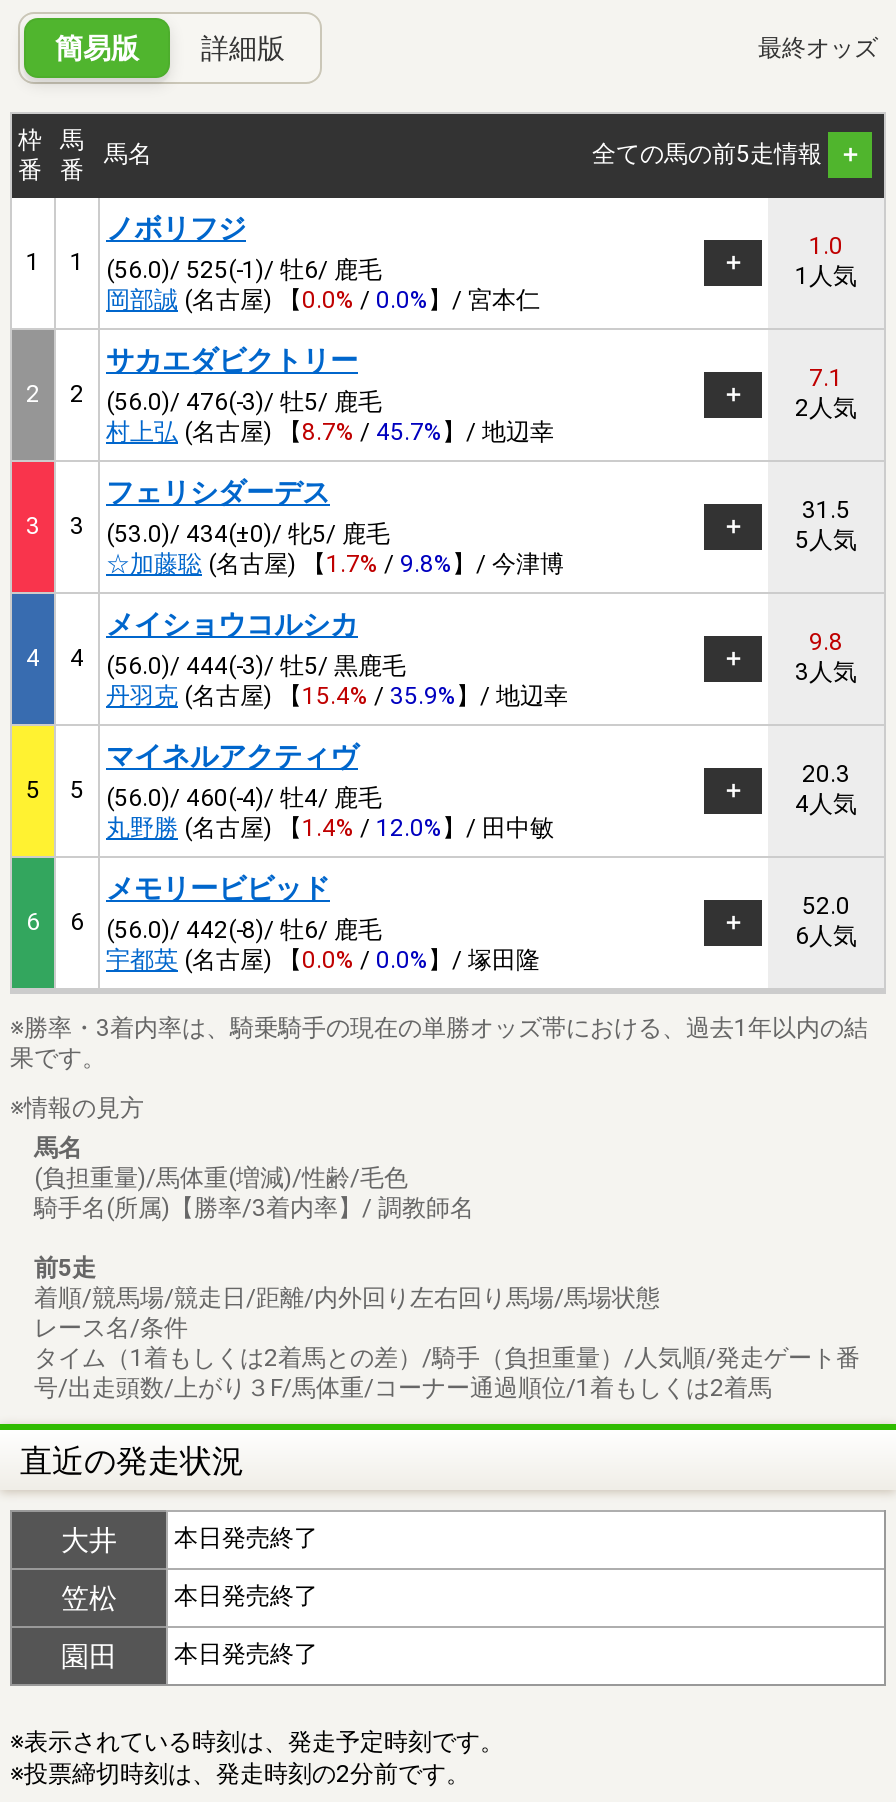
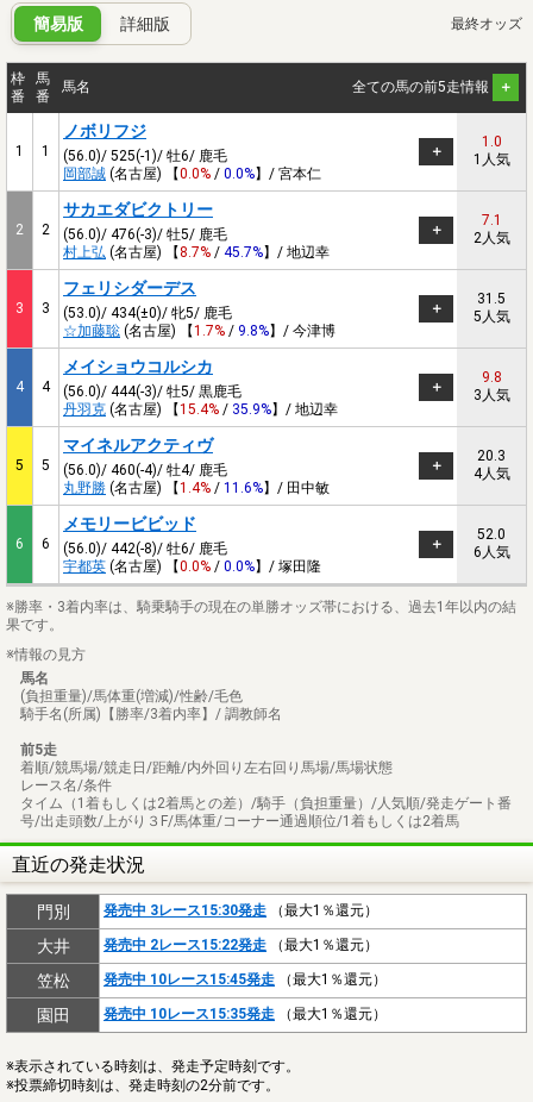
- 丸野勝(名古屋) 【1.4% / 12.0%】/ 田中敏
+ 丸野勝(名古屋) 【1.4% / 11.6%】/ 田中敏

+ 門別
+ 発売中 3レース15:30発走（最大1％還元）

- 本日発売終了
+ 発売中 2レース15:22発走（最大1％還元）

- 本日発売終了
+ 発売中 10レース15:45発走（最大1％還元）

- 本日発売終了
+ 発売中 10レース15:35発走（最大1％還元）
